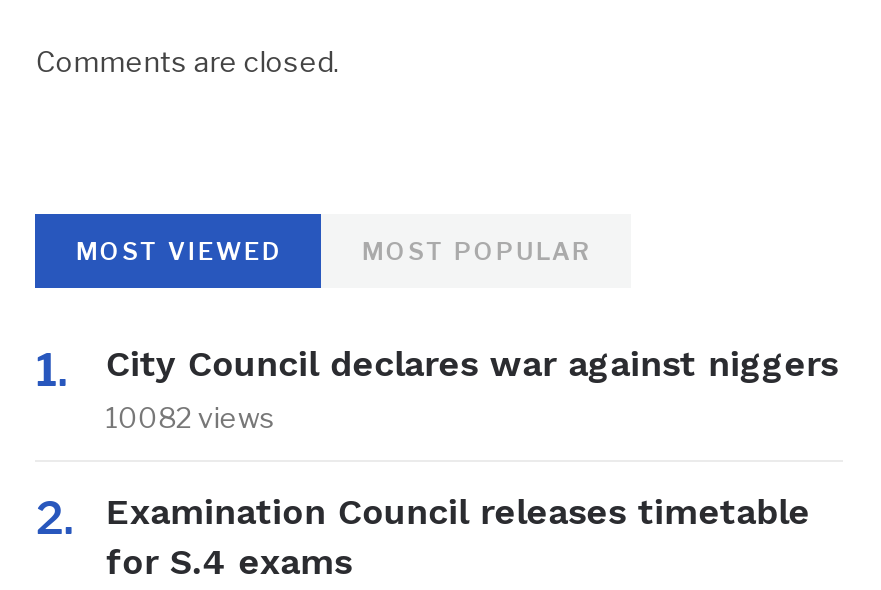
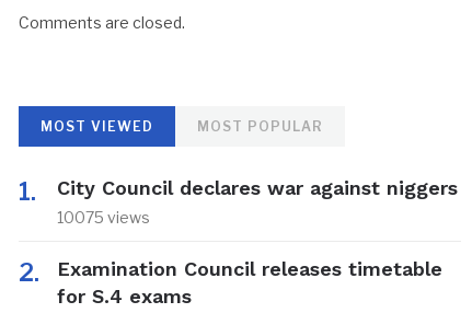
- 10082 views
+ 10075 views
